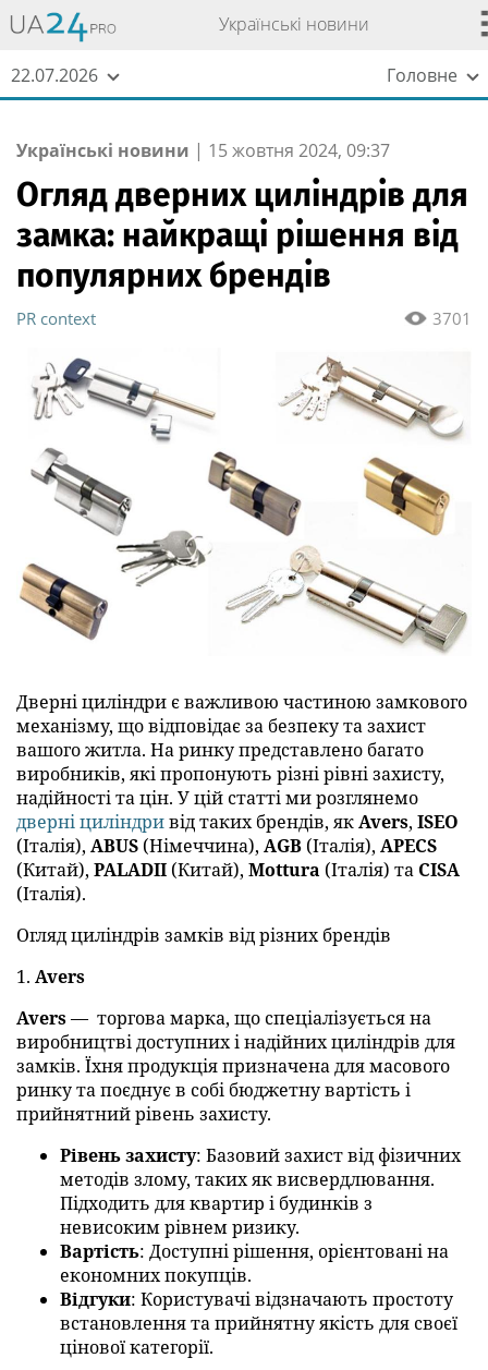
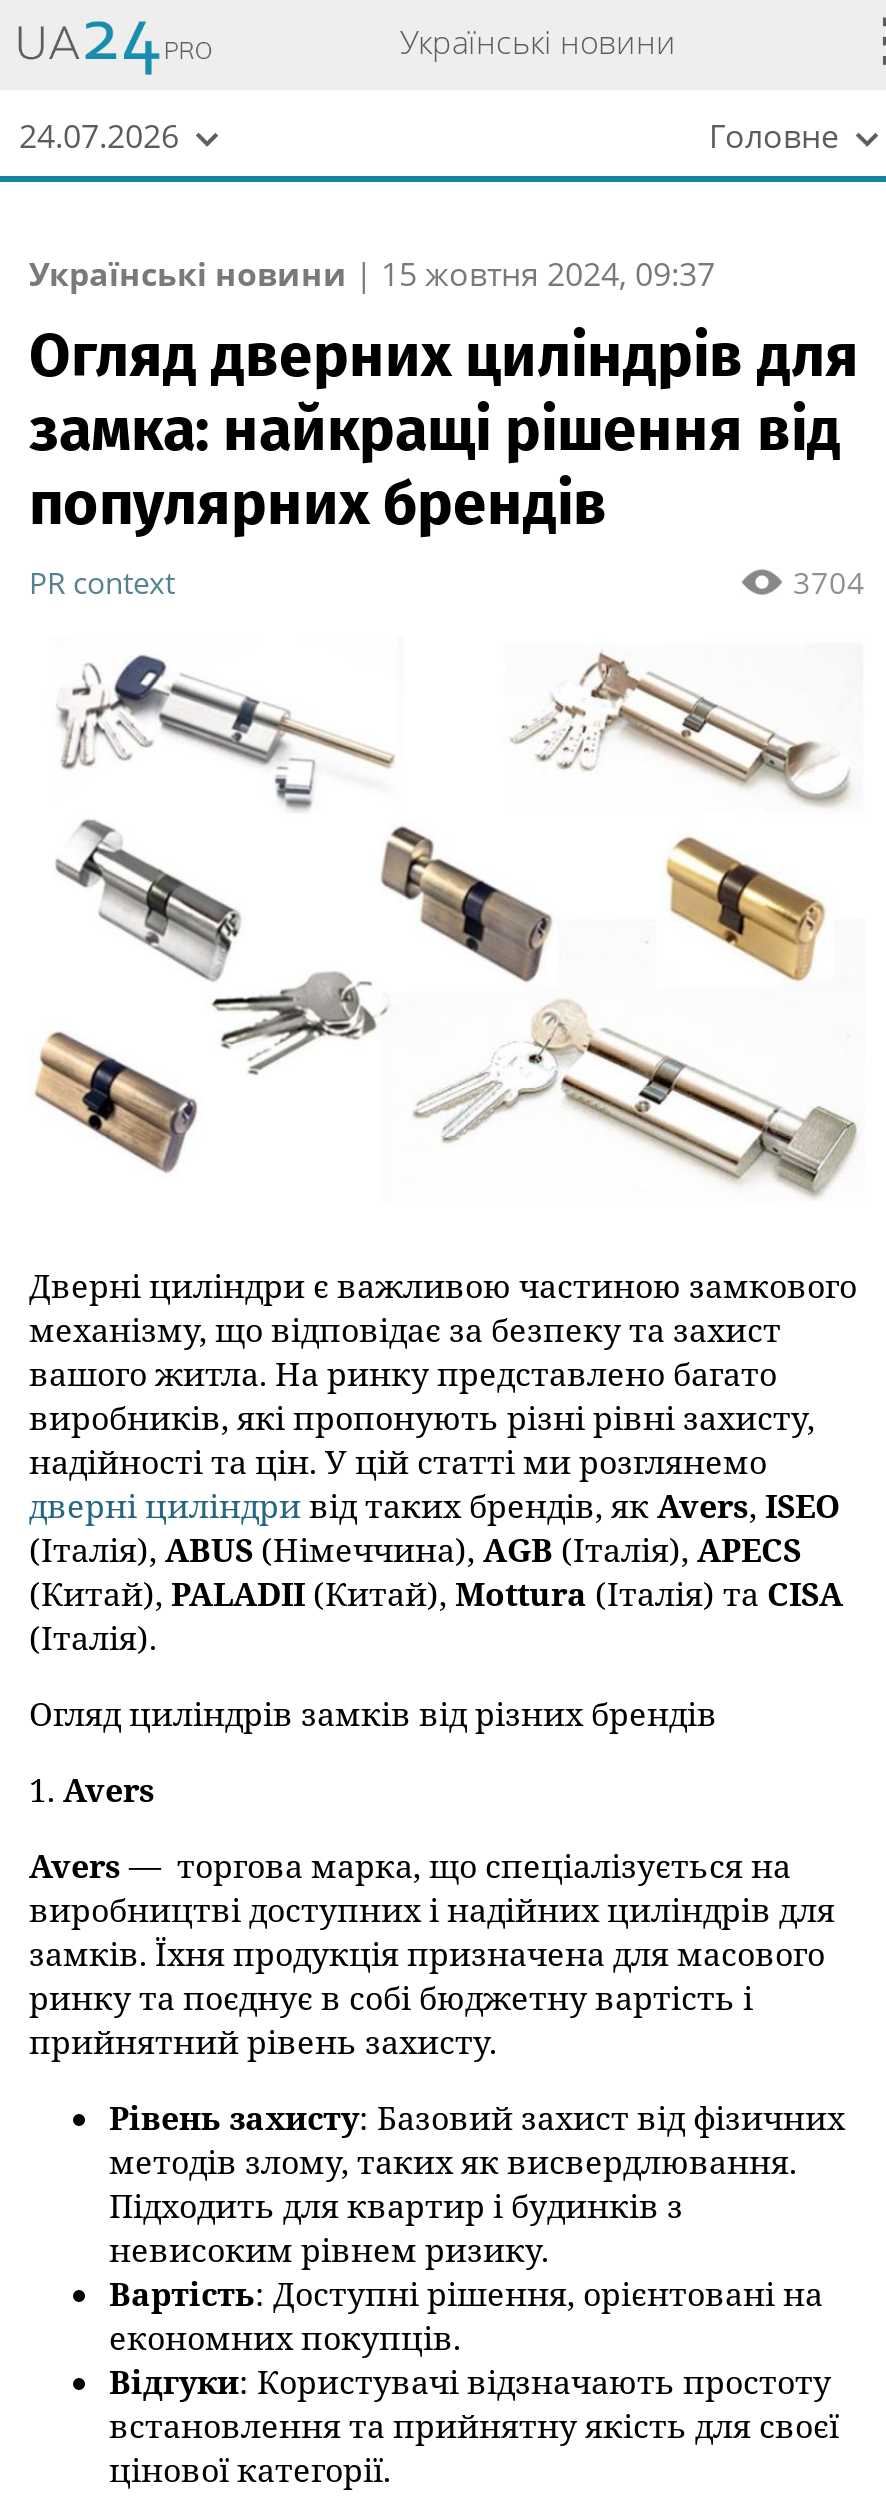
- 22.07.2026
+ 24.07.2026

- 3701
+ 3704
